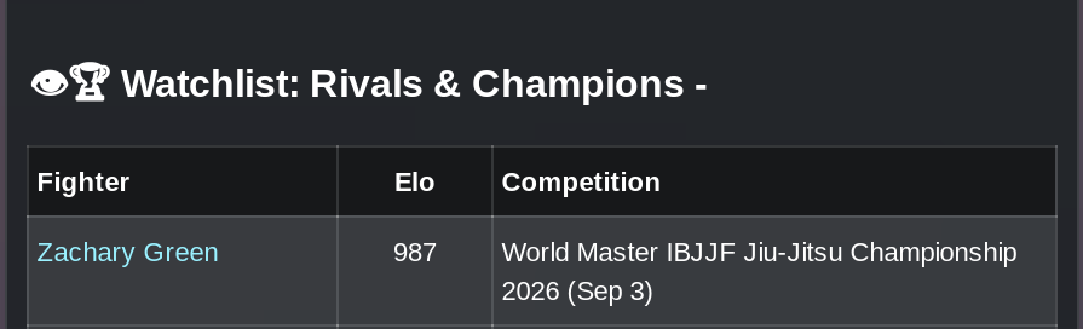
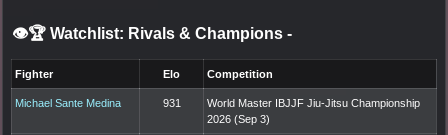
- Zachary Green
- 987
+ Michael Sante Medina
+ 931
